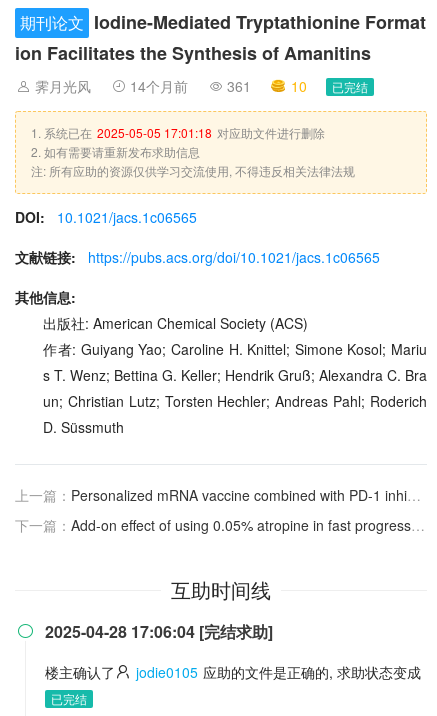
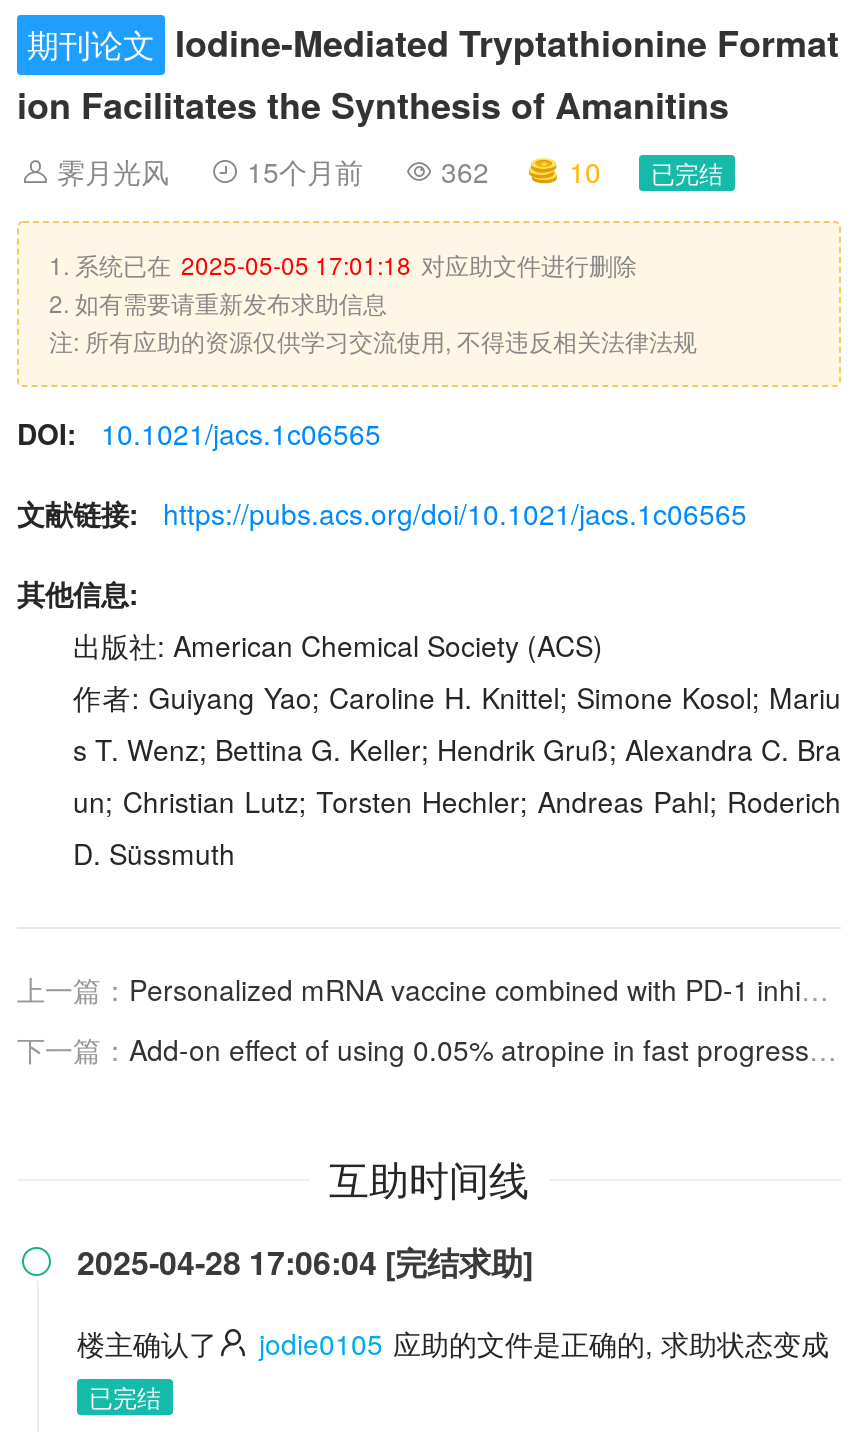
- 14个月前
+ 15个月前

- 361
+ 362
